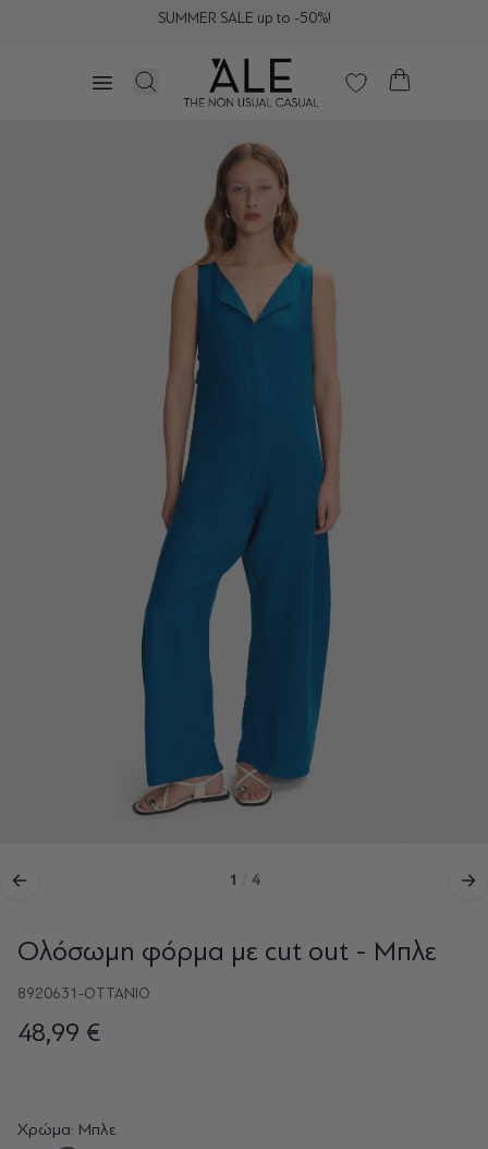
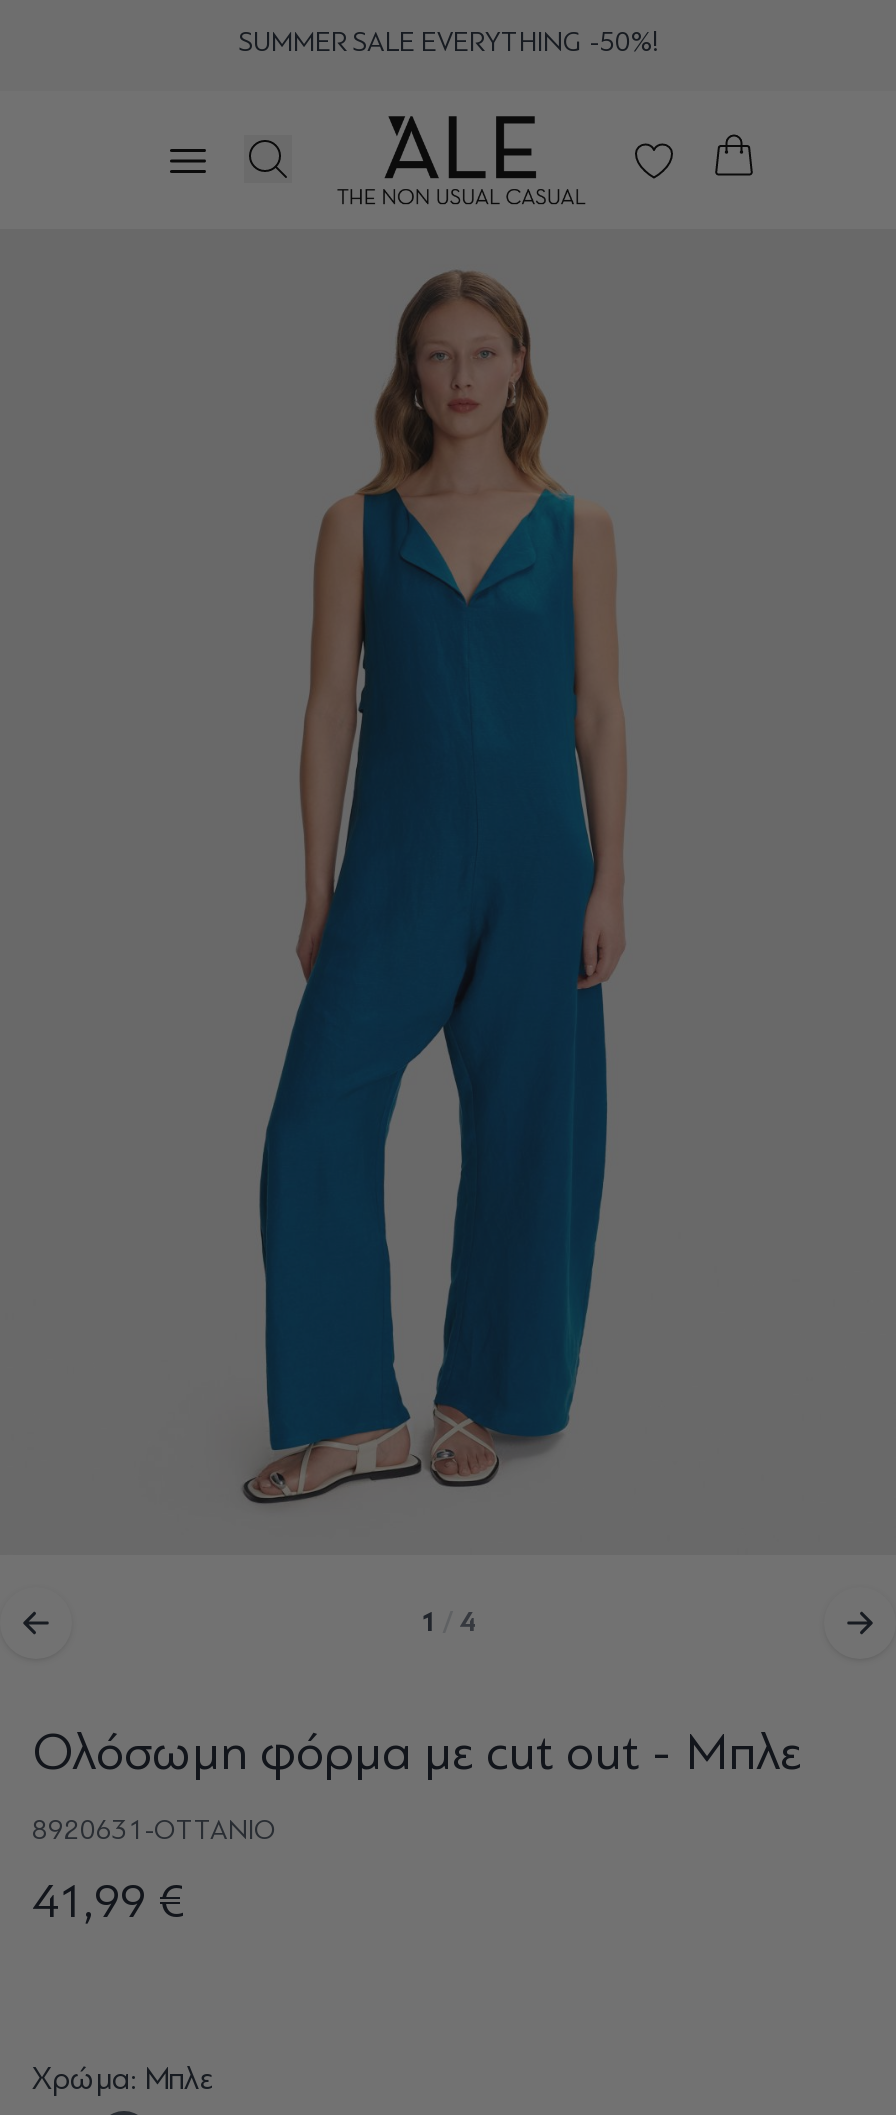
- SUMMER SALE up to -50%!
+ SUMMER SALE EVERYTHING -50%!

- 48,99 €
+ 41,99 €
